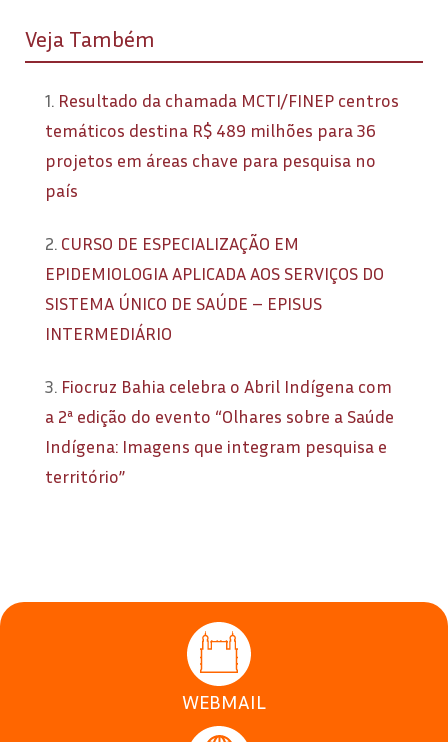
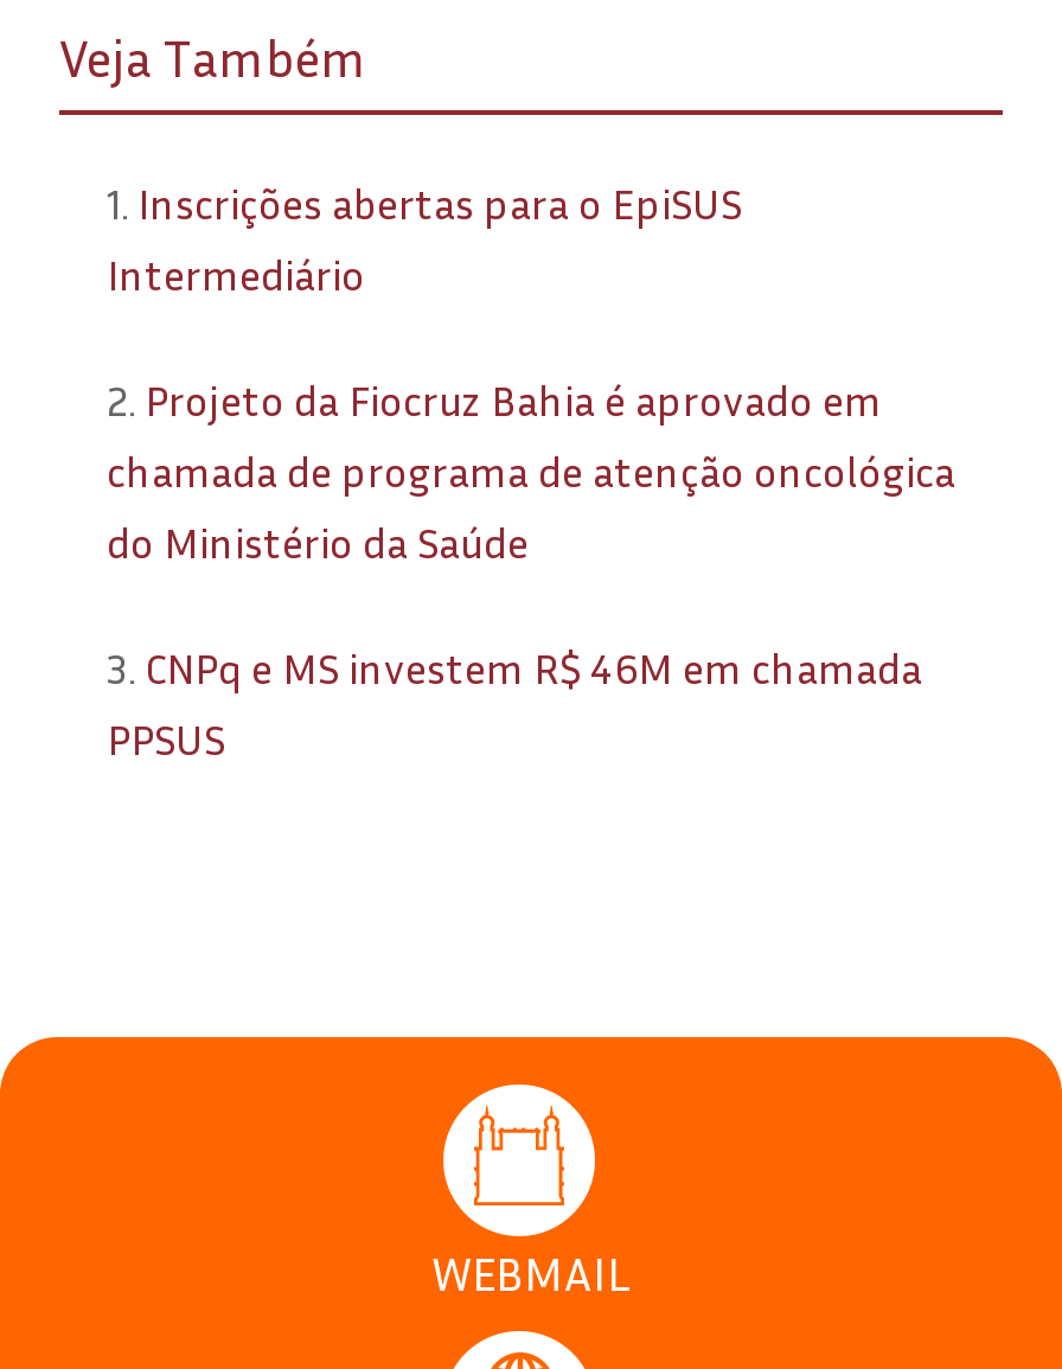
- 1. Resultado da chamada MCTI/FINEP centros
- temáticos destina R$ 489 milhões para 36
- projetos em áreas chave para pesquisa no
- país
+ 1. Inscrições abertas para o EpiSUS
+ Intermediário

- 2. CURSO DE ESPECIALIZAÇÃO EM
- EPIDEMIOLOGIA APLICADA AOS SERVIÇOS DO
- SISTEMA ÚNICO DE SAÚDE – EPISUS
- INTERMEDIÁRIO
+ 2. Projeto da Fiocruz Bahia é aprovado em
+ chamada de programa de atenção oncológica
+ do Ministério da Saúde

- 3. Fiocruz Bahia celebra o Abril Indígena com
- a 2ª edição do evento “Olhares sobre a Saúde
- Indígena: Imagens que integram pesquisa e
- território”
+ 3. CNPq e MS investem R$ 46M em chamada
+ PPSUS
